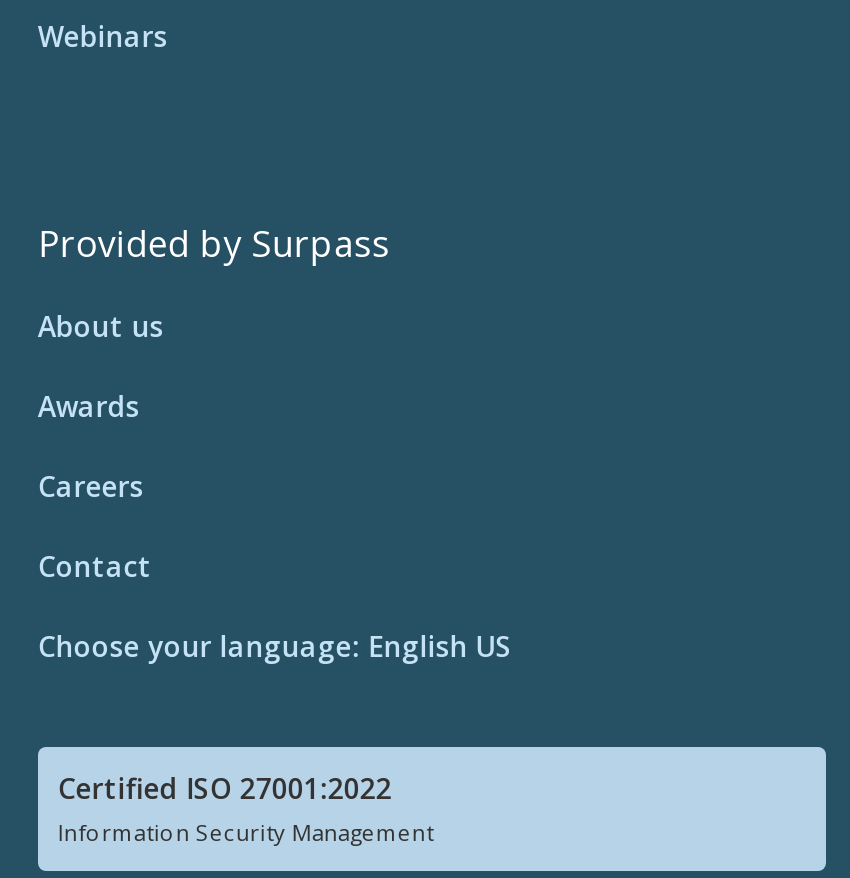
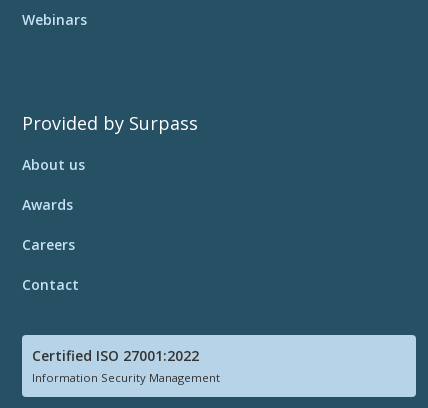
- Choose your language: English US
